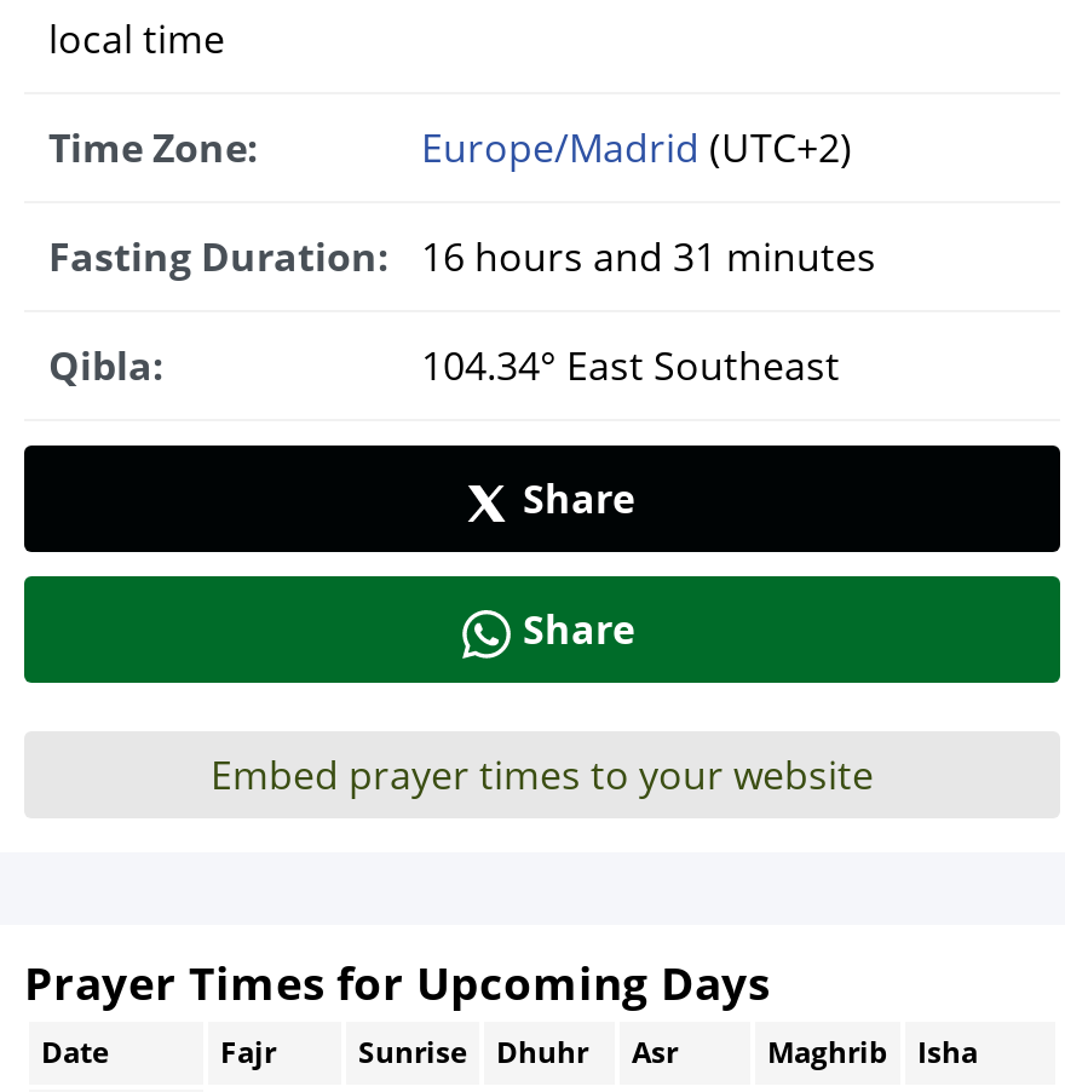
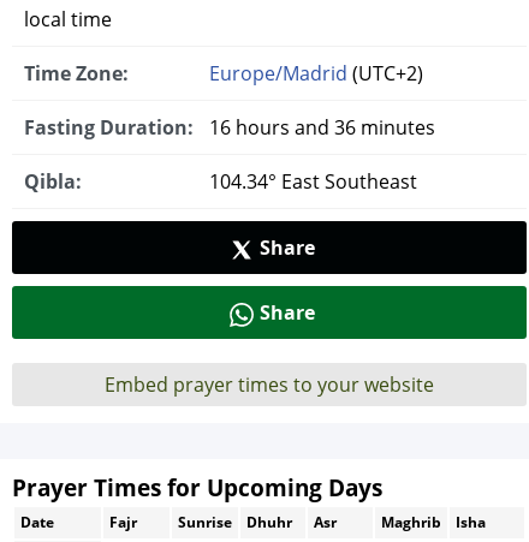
- Fasting Duration: 16 hours and 31 minutes
+ Fasting Duration: 16 hours and 36 minutes
